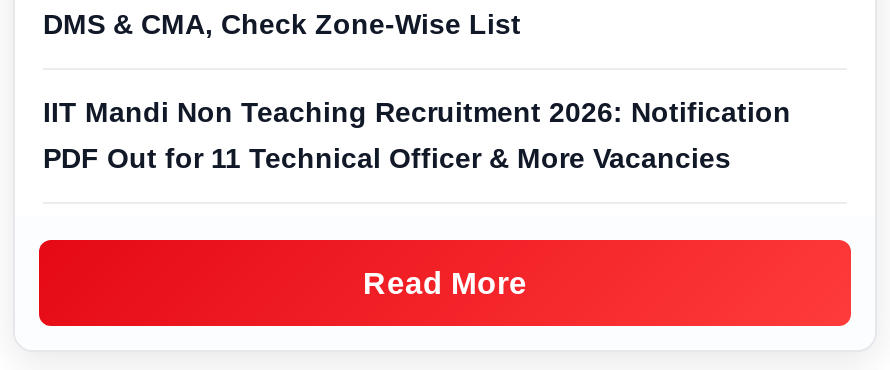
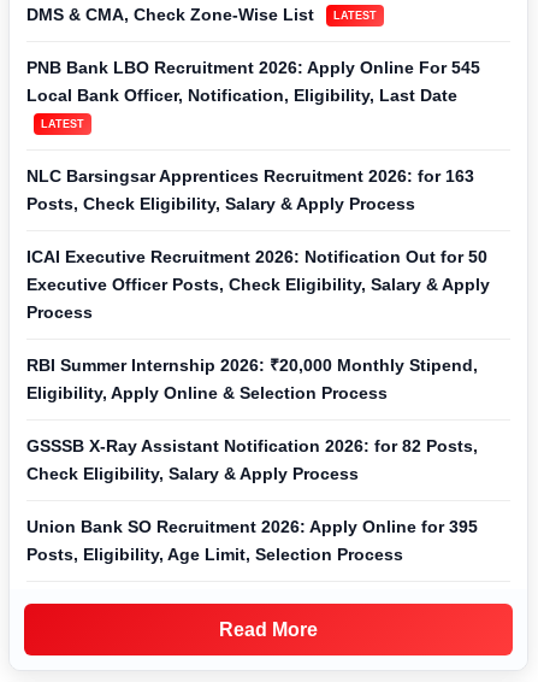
- IIT Mandi Non Teaching Recruitment 2026: Notification
- PDF Out for 11 Technical Officer & More Vacancies
+ LATEST
+ PNB Bank LBO Recruitment 2026: Apply Online For 545
+ Local Bank Officer, Notification, Eligibility, Last Date
+ LATEST
+ NLC Barsingsar Apprentices Recruitment 2026: for 163
+ Posts, Check Eligibility, Salary & Apply Process
+ ICAI Executive Recruitment 2026: Notification Out for 50
+ Executive Officer Posts, Check Eligibility, Salary & Apply
+ Process
+ RBI Summer Internship 2026: ₹20,000 Monthly Stipend,
+ Eligibility, Apply Online & Selection Process
+ GSSSB X-Ray Assistant Notification 2026: for 82 Posts,
+ Check Eligibility, Salary & Apply Process
+ Union Bank SO Recruitment 2026: Apply Online for 395
+ Posts, Eligibility, Age Limit, Selection Process
